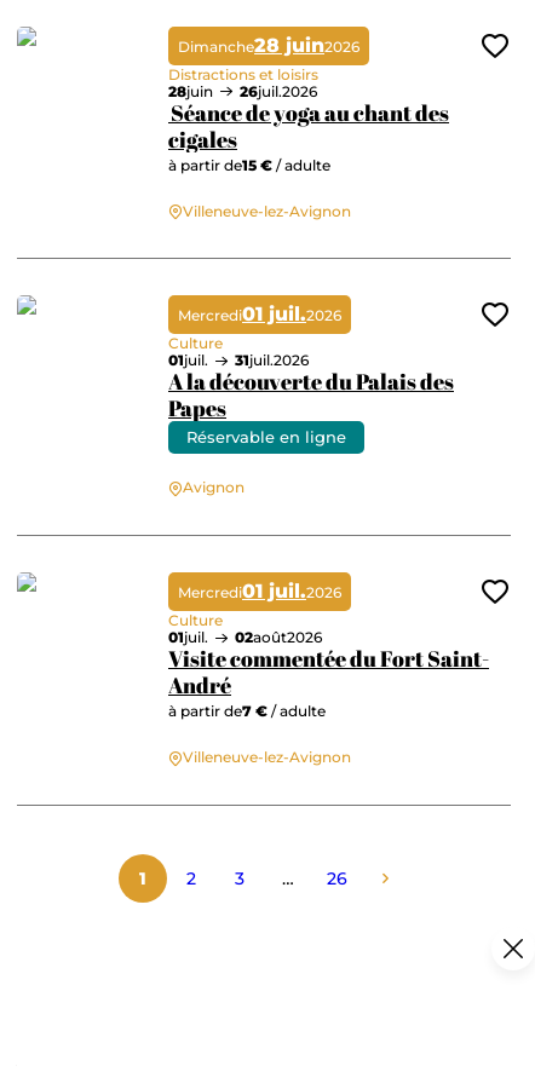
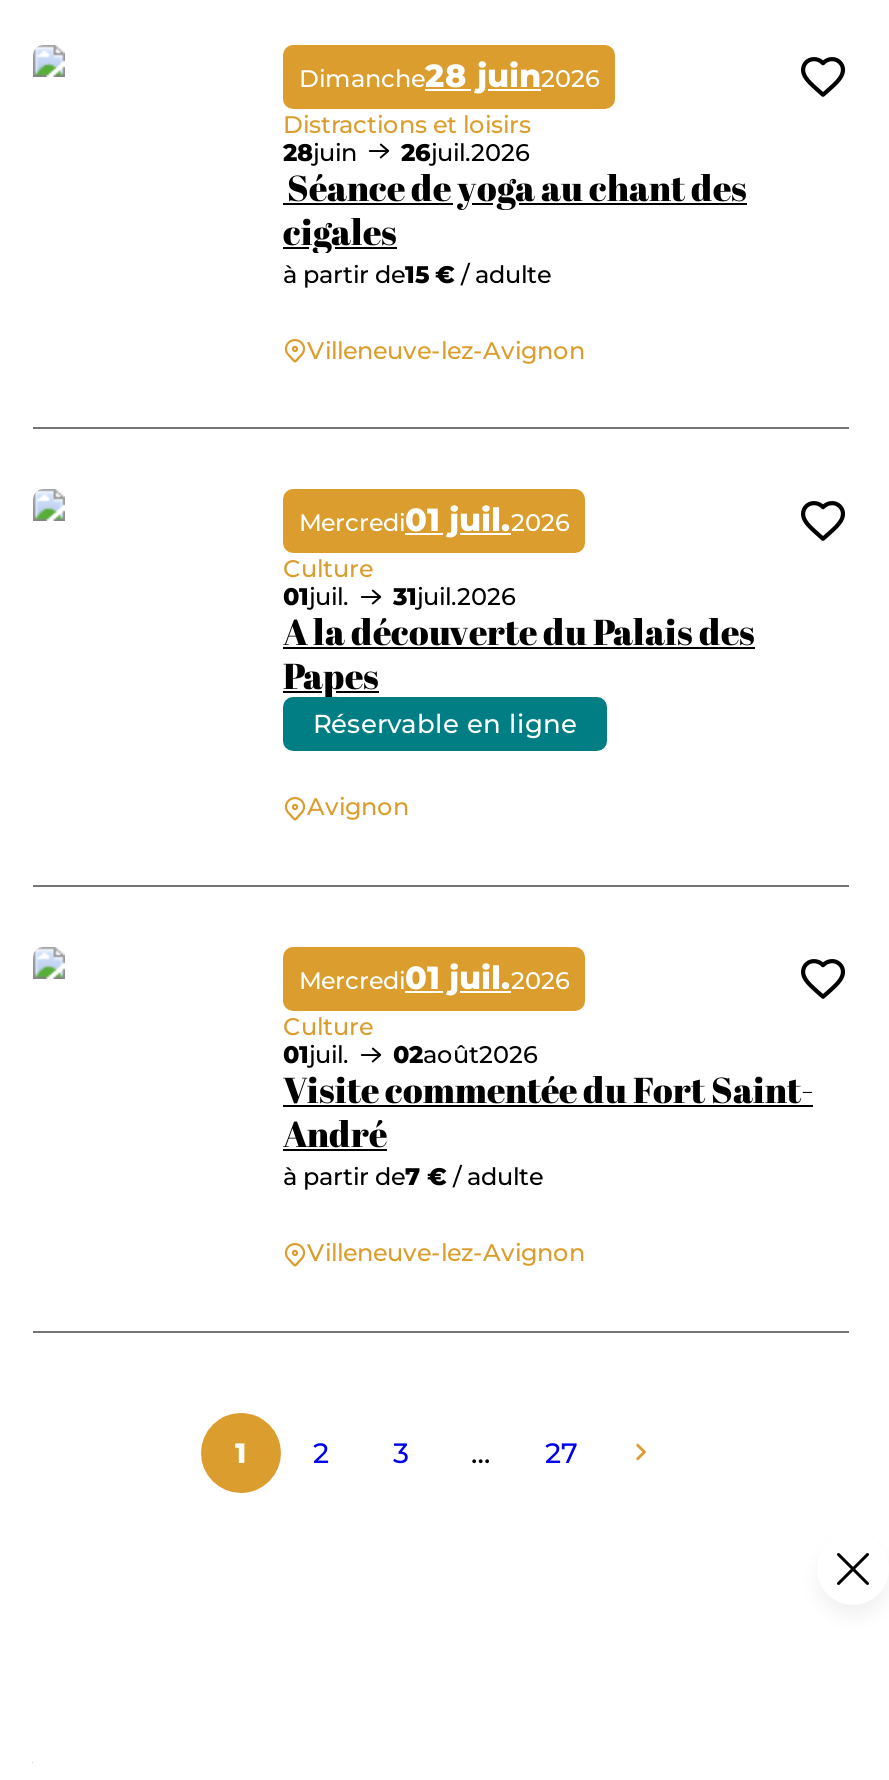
- 26
+ 27
